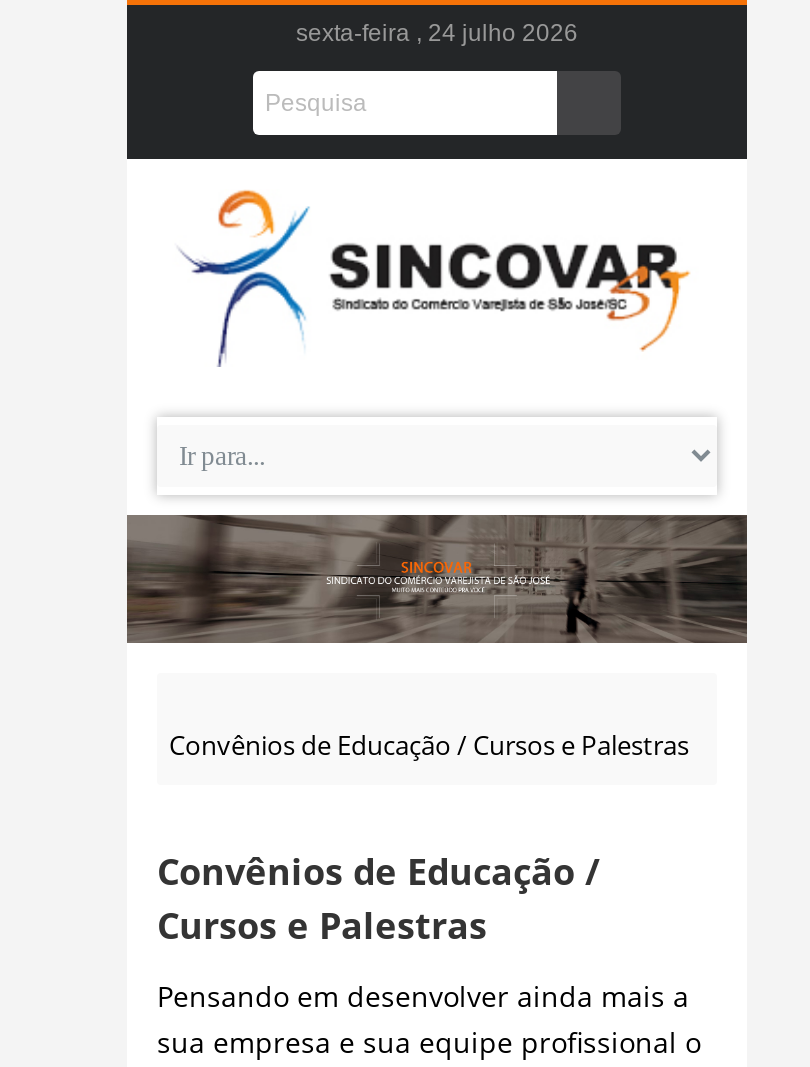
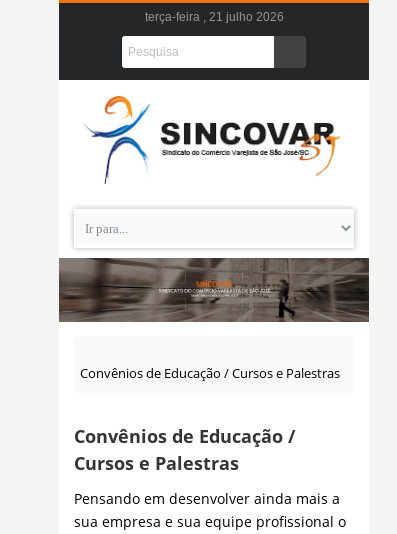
- sexta-feira , 24 julho 2026
+ terça-feira , 21 julho 2026
